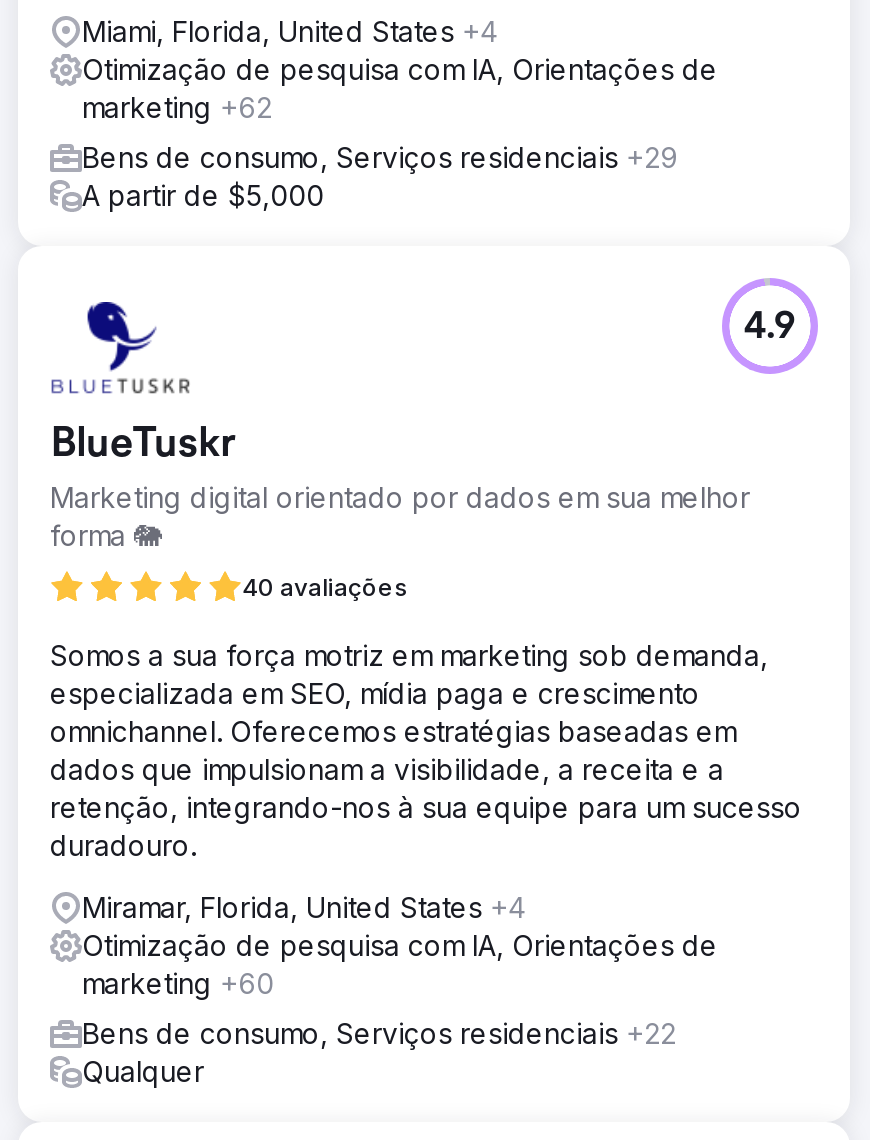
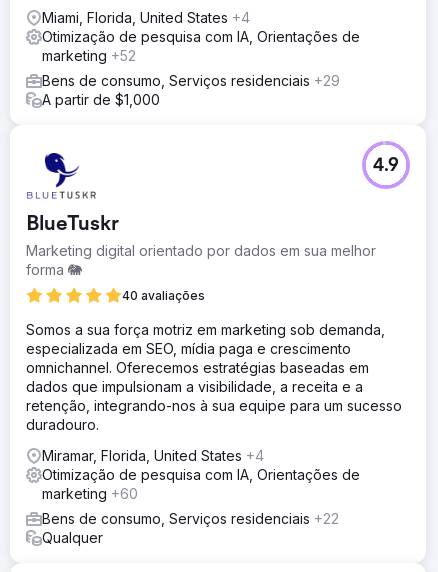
- marketing +62
+ marketing +52

- A partir de $5,000
+ A partir de $1,000
